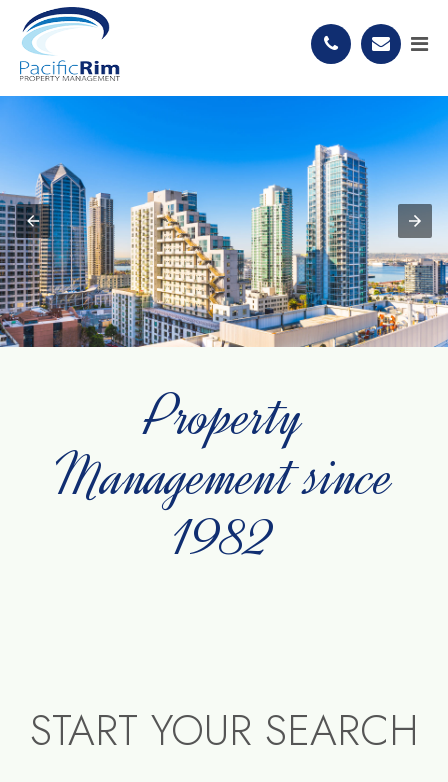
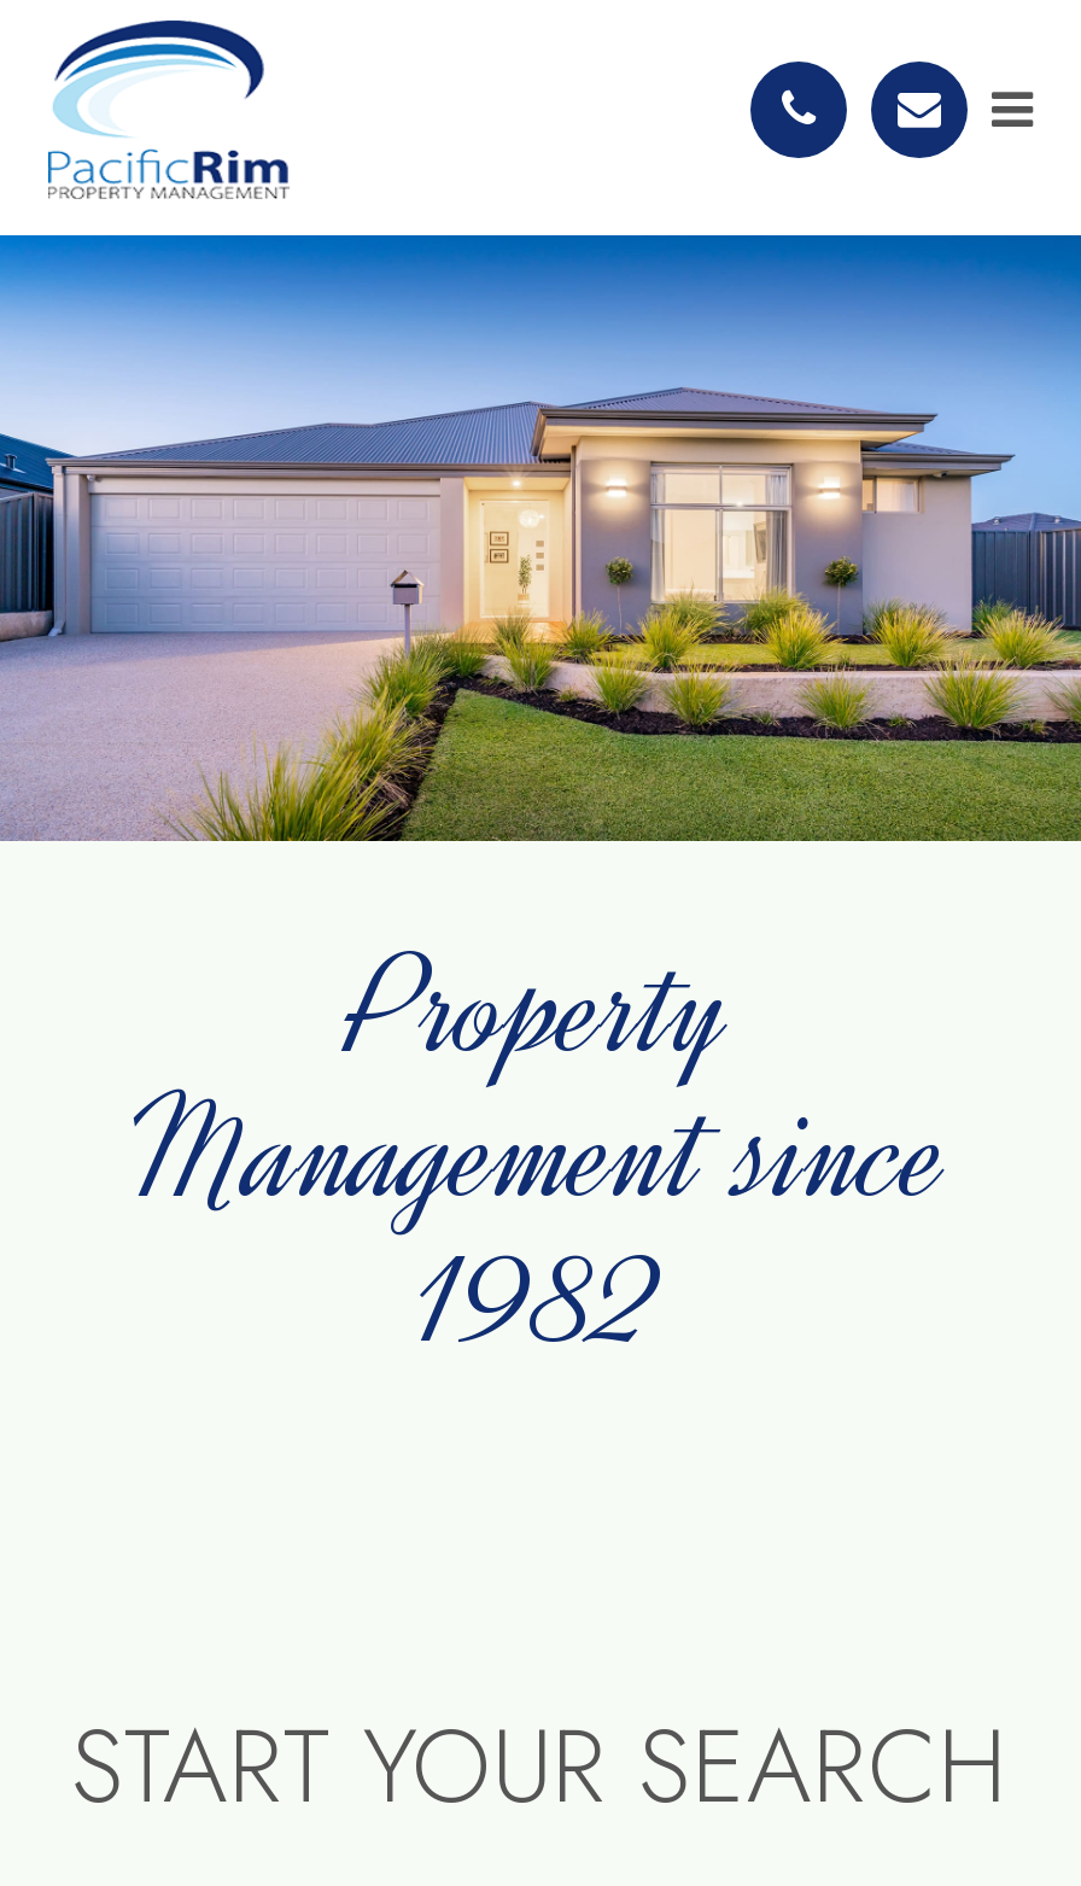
- [image]
+ [image]
